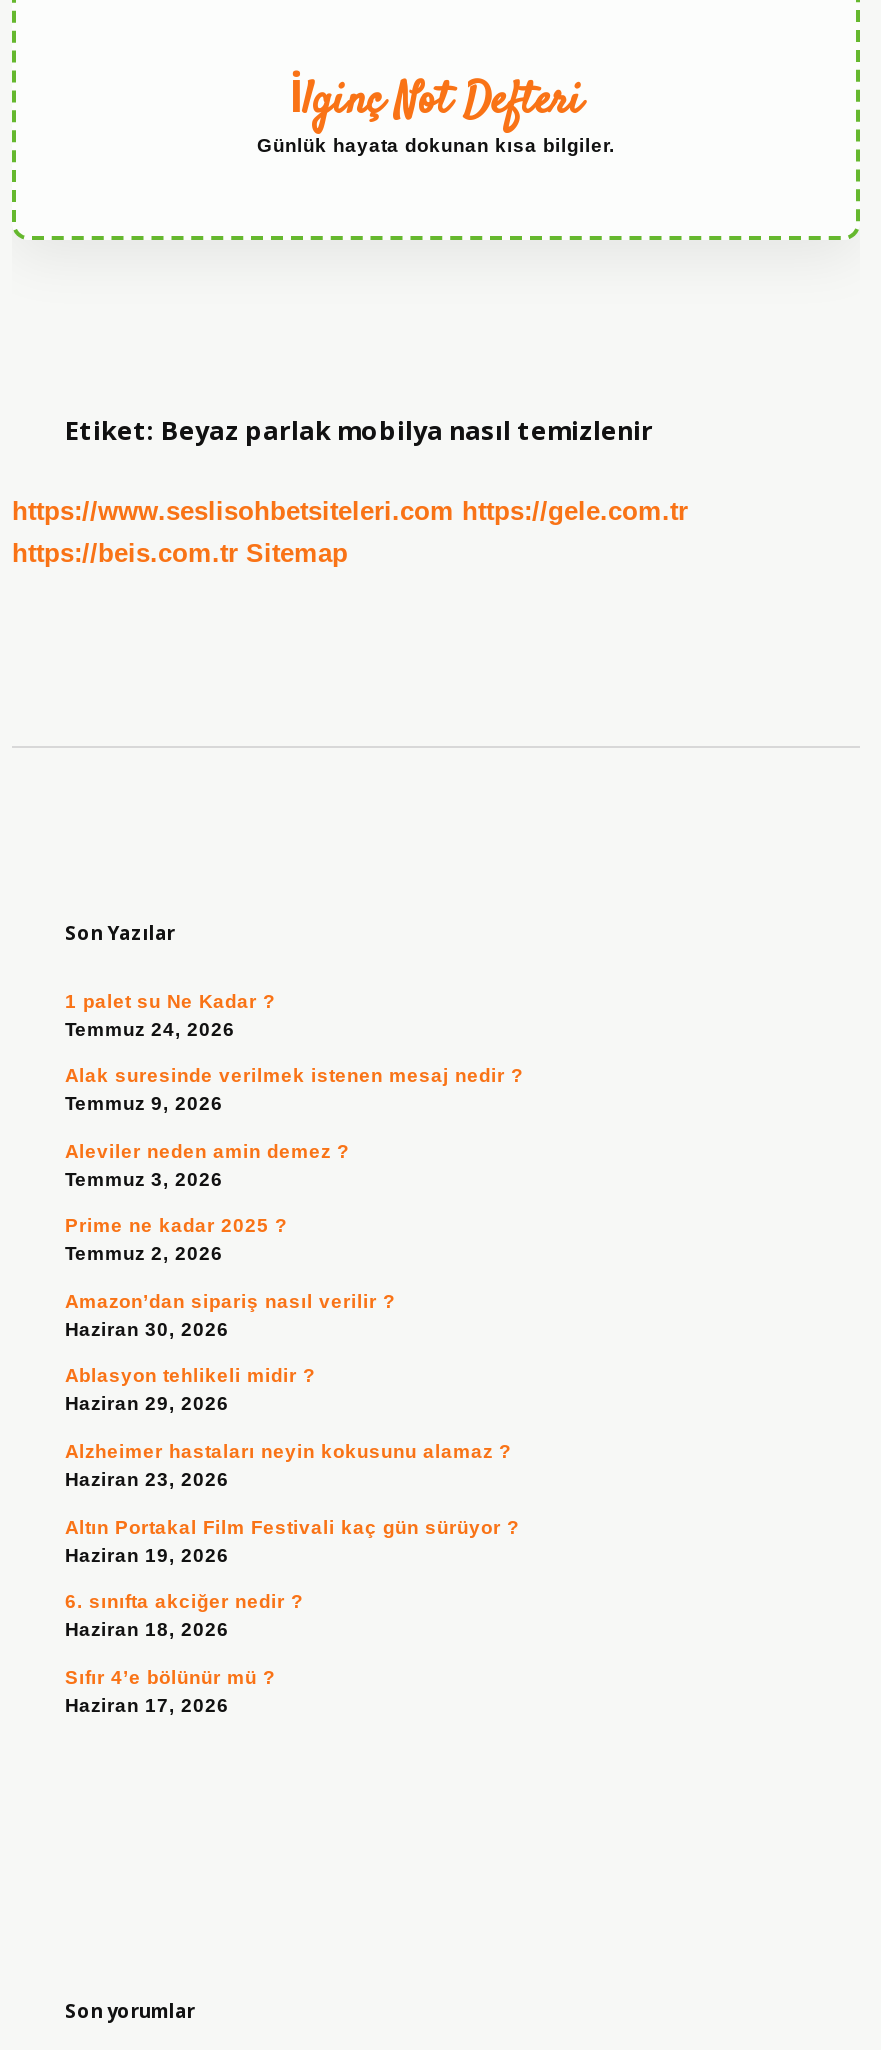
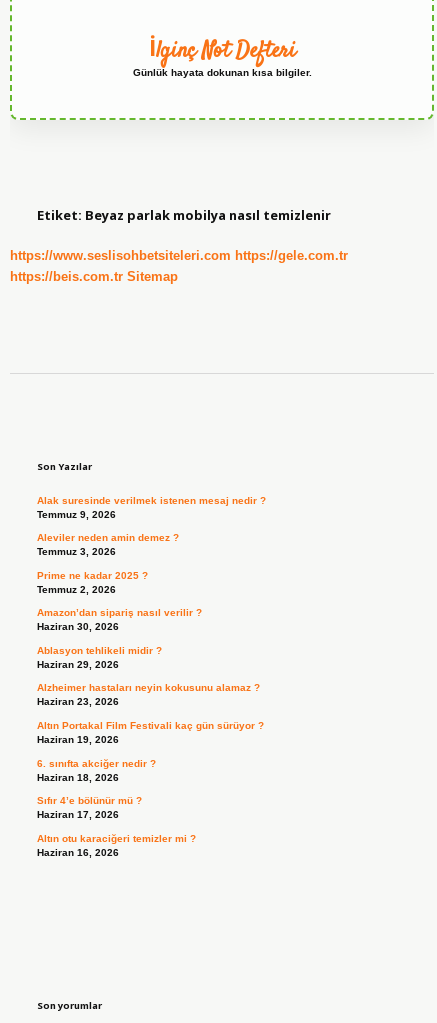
- 1 palet su Ne Kadar ?
- Temmuz 24, 2026

moved up: Alak suresinde verilmek istenen mesaj nedir ? | Temmuz 9, 2026 | Aleviler neden amin demez ? | ... | Sıfır 4’e bölünür mü ? | Haziran 17, 2026

+ Altın otu karaciğeri temizler mi ?
+ Haziran 16, 2026
